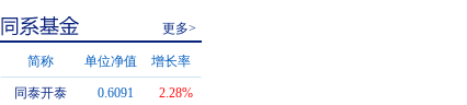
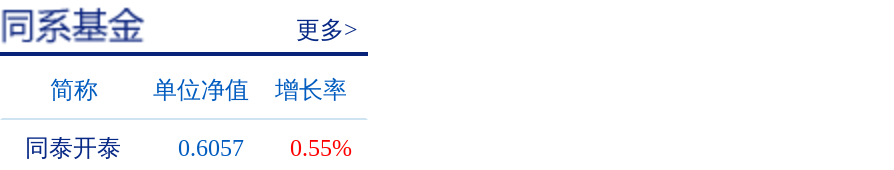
- 0.6091
+ 0.6057

- 2.28%
+ 0.55%
